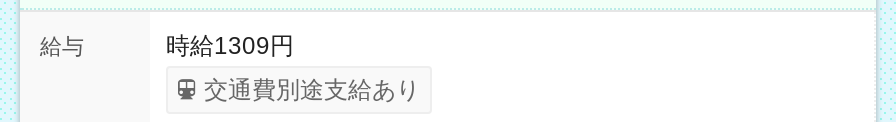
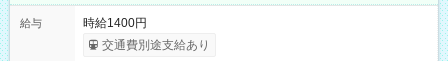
- 時給1309円
+ 時給1400円
